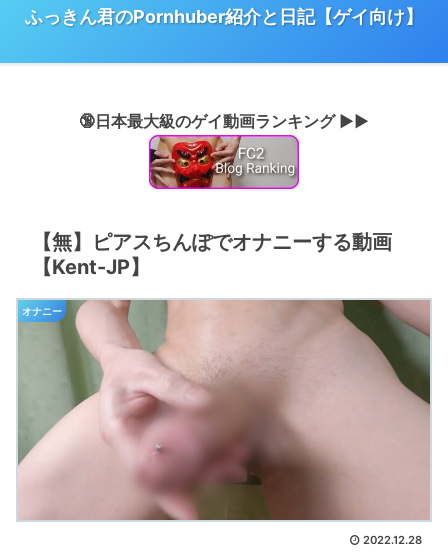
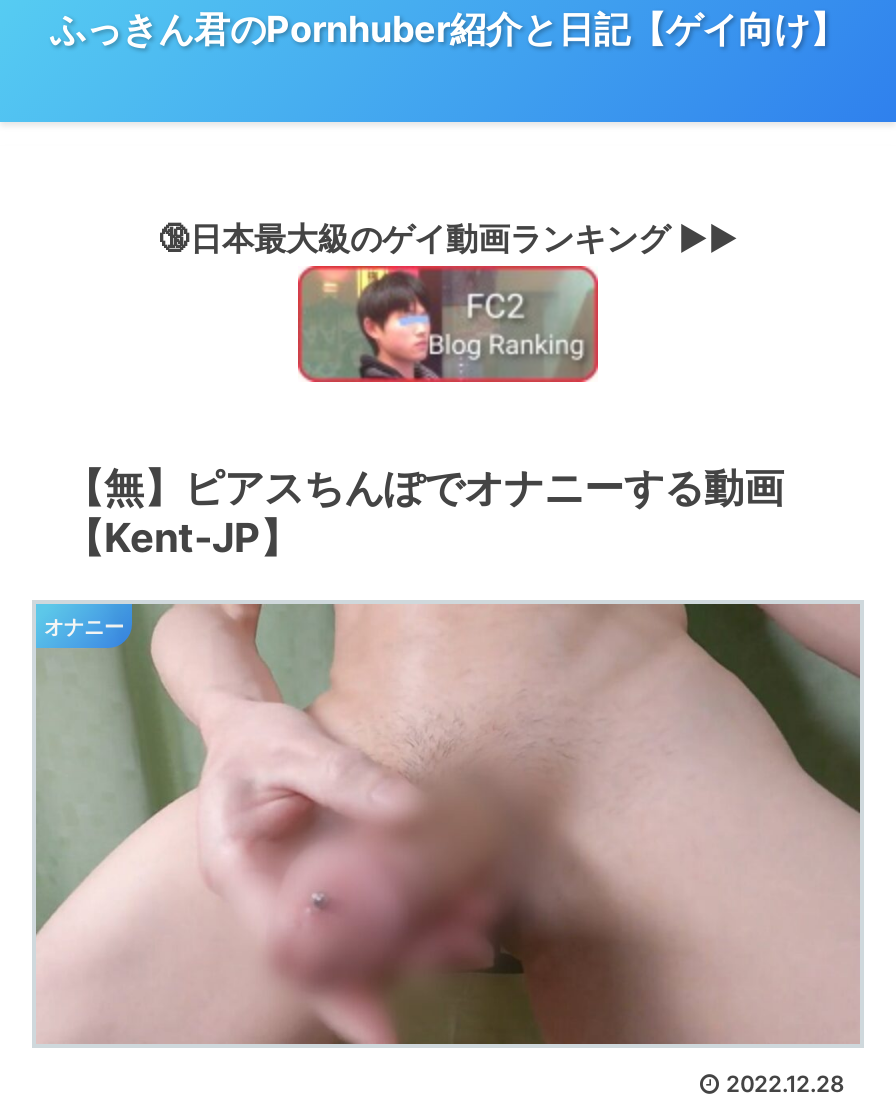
- [image]
+ [image]
